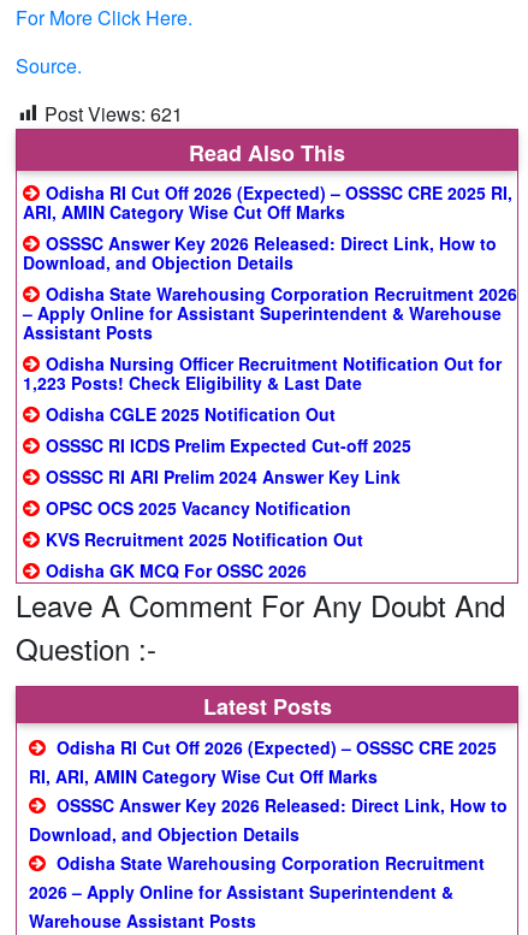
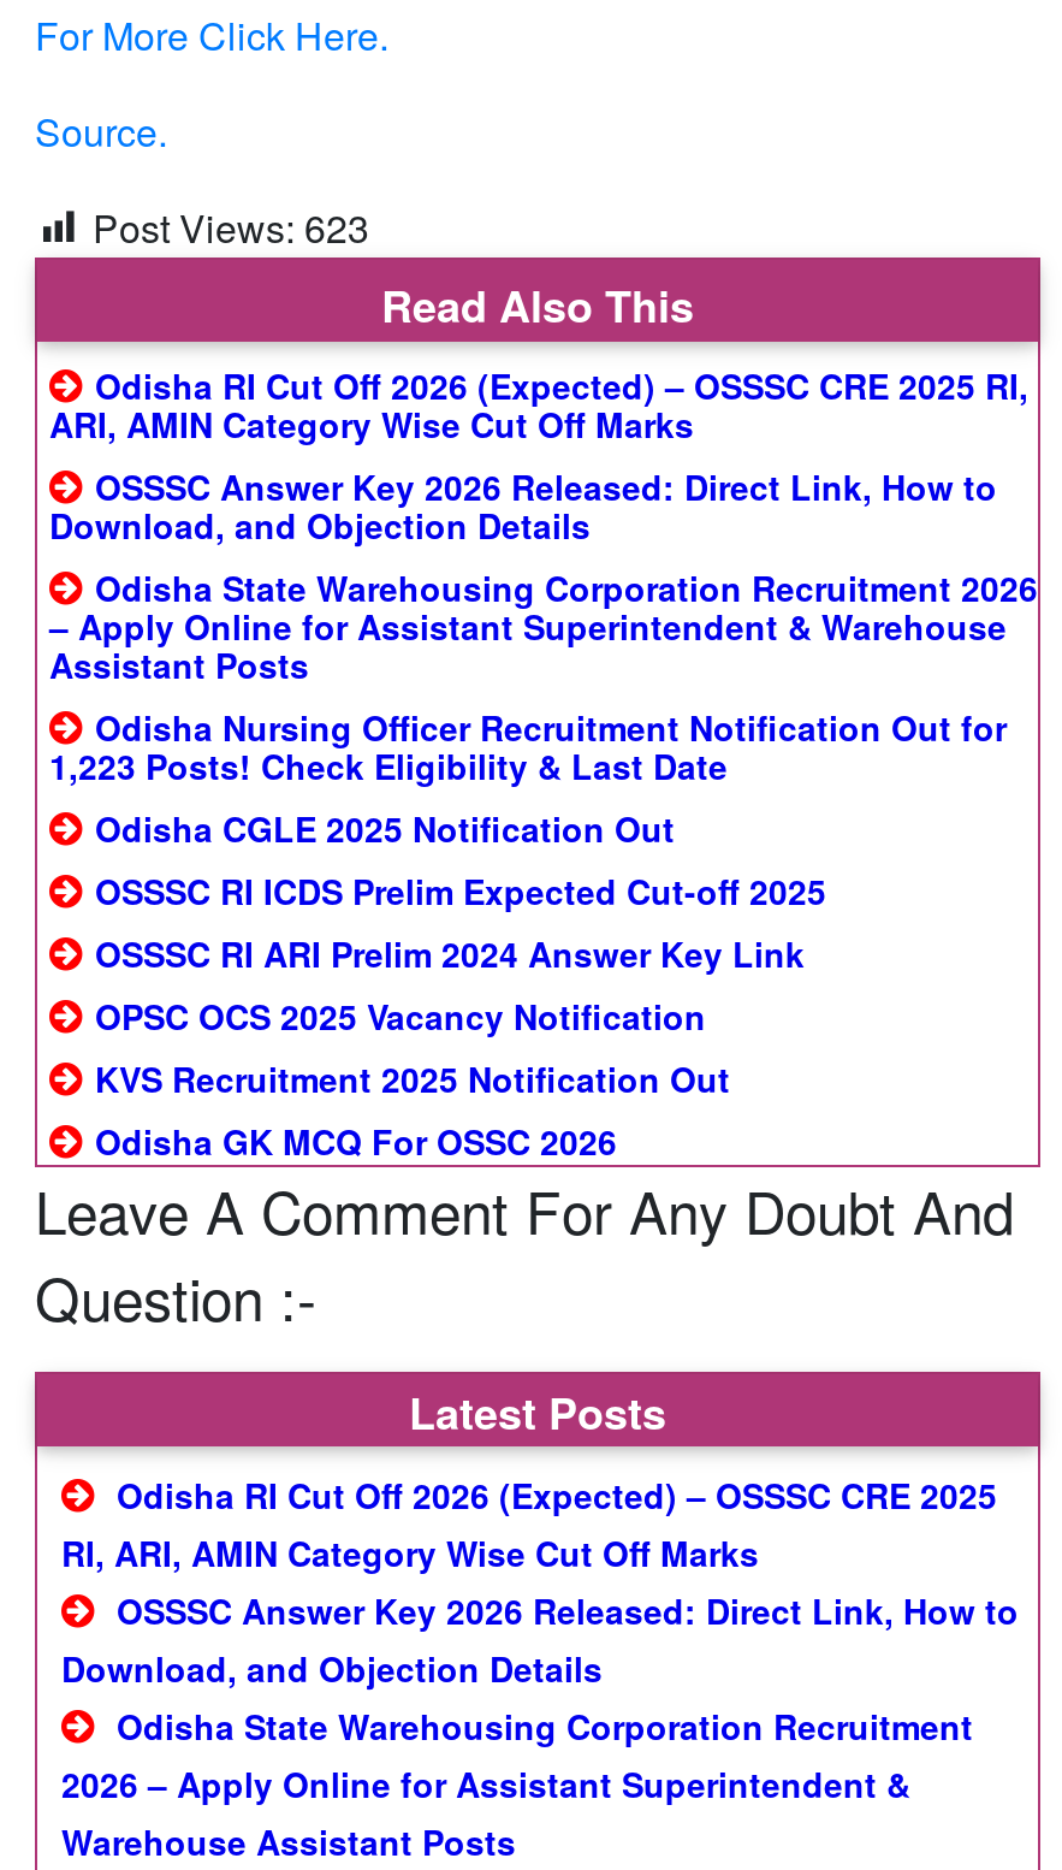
- Post Views: 621
+ Post Views: 623
